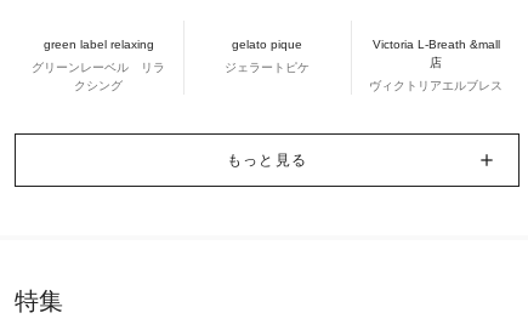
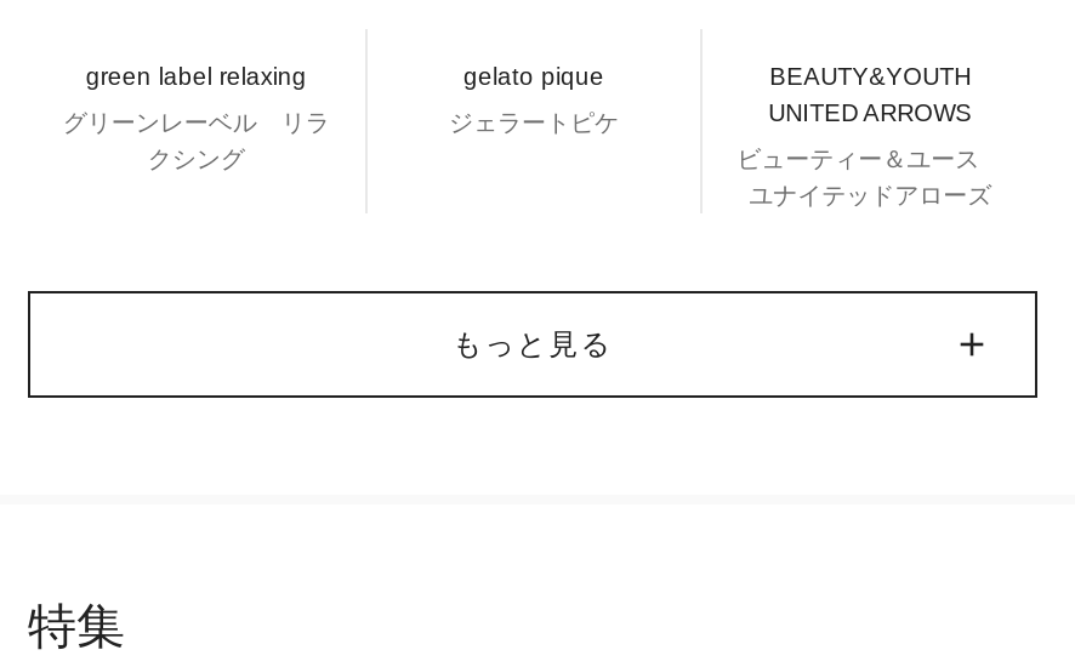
- Victoria L-Breath &mall
- 店
+ BEAUTY&YOUTH
+ UNITED ARROWS

- ヴィクトリアエルブレス
+ ビューティー＆ユース
+ ユナイテッドアローズ
